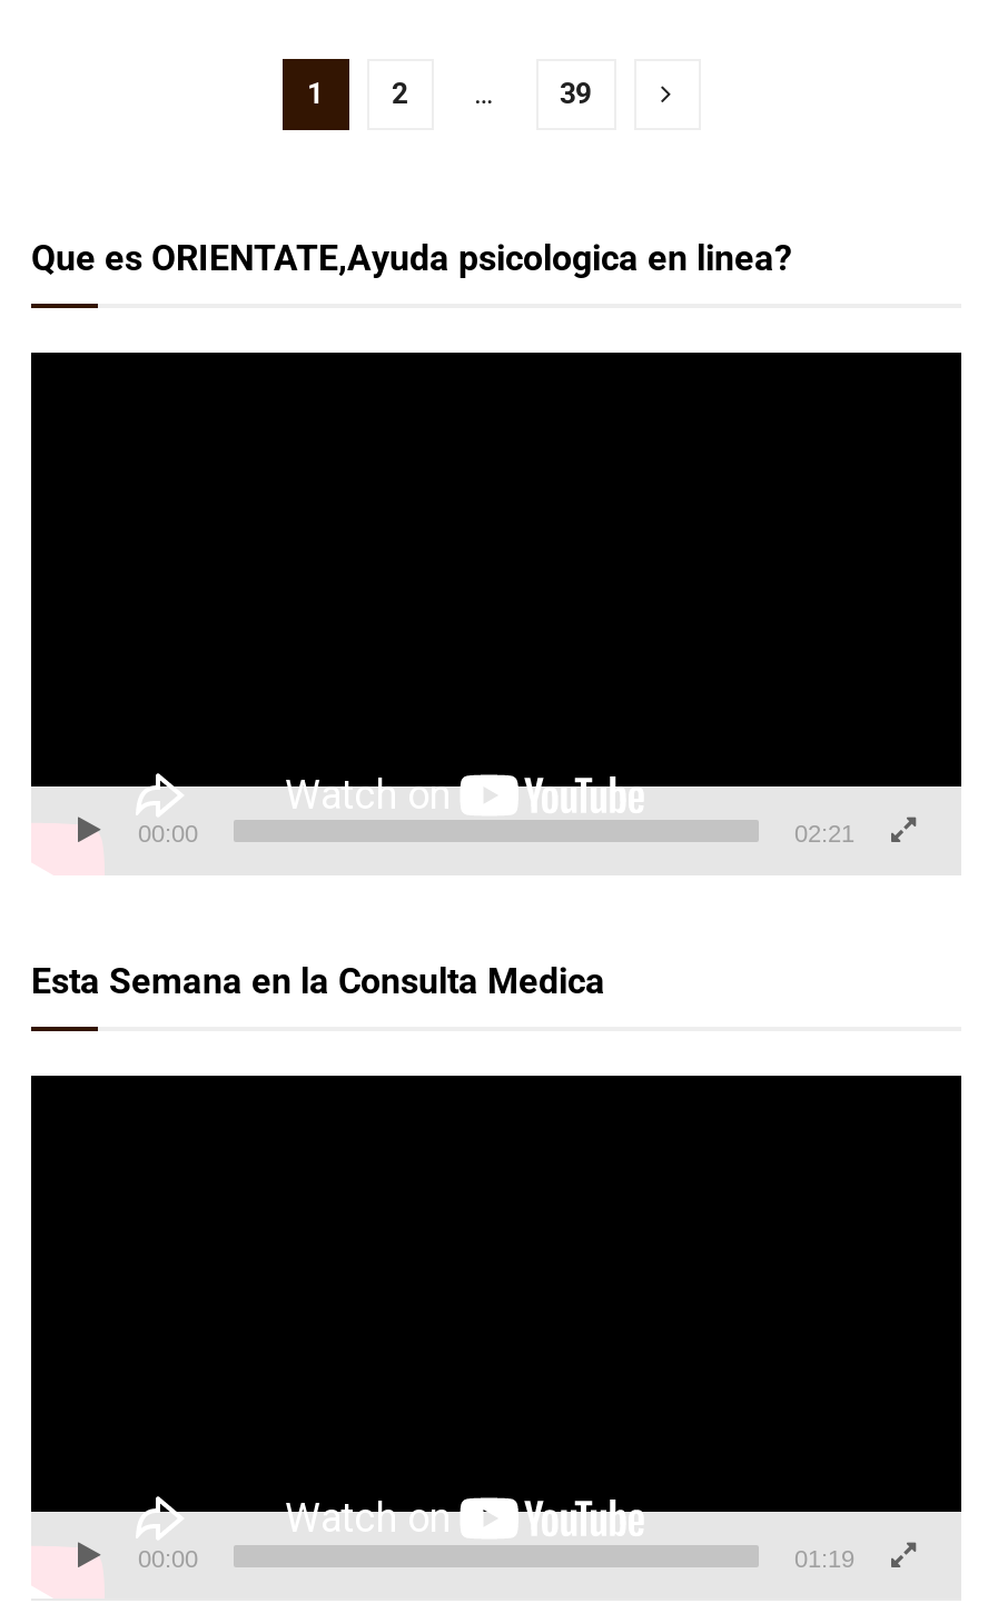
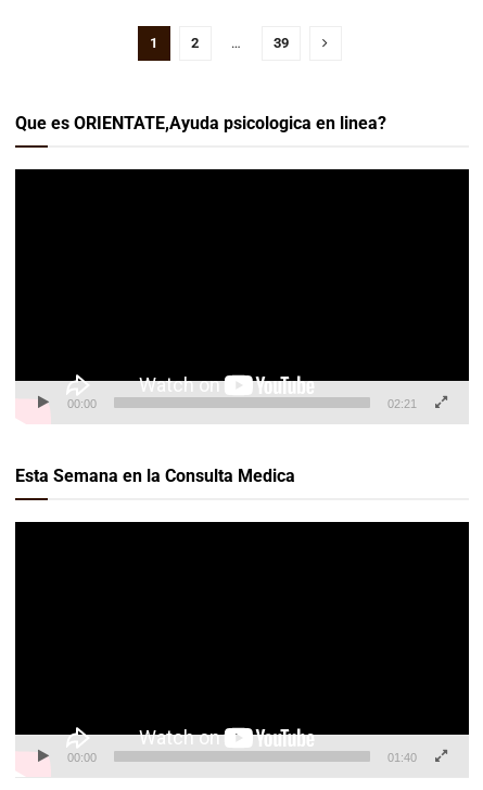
- 01:19
+ 01:40
